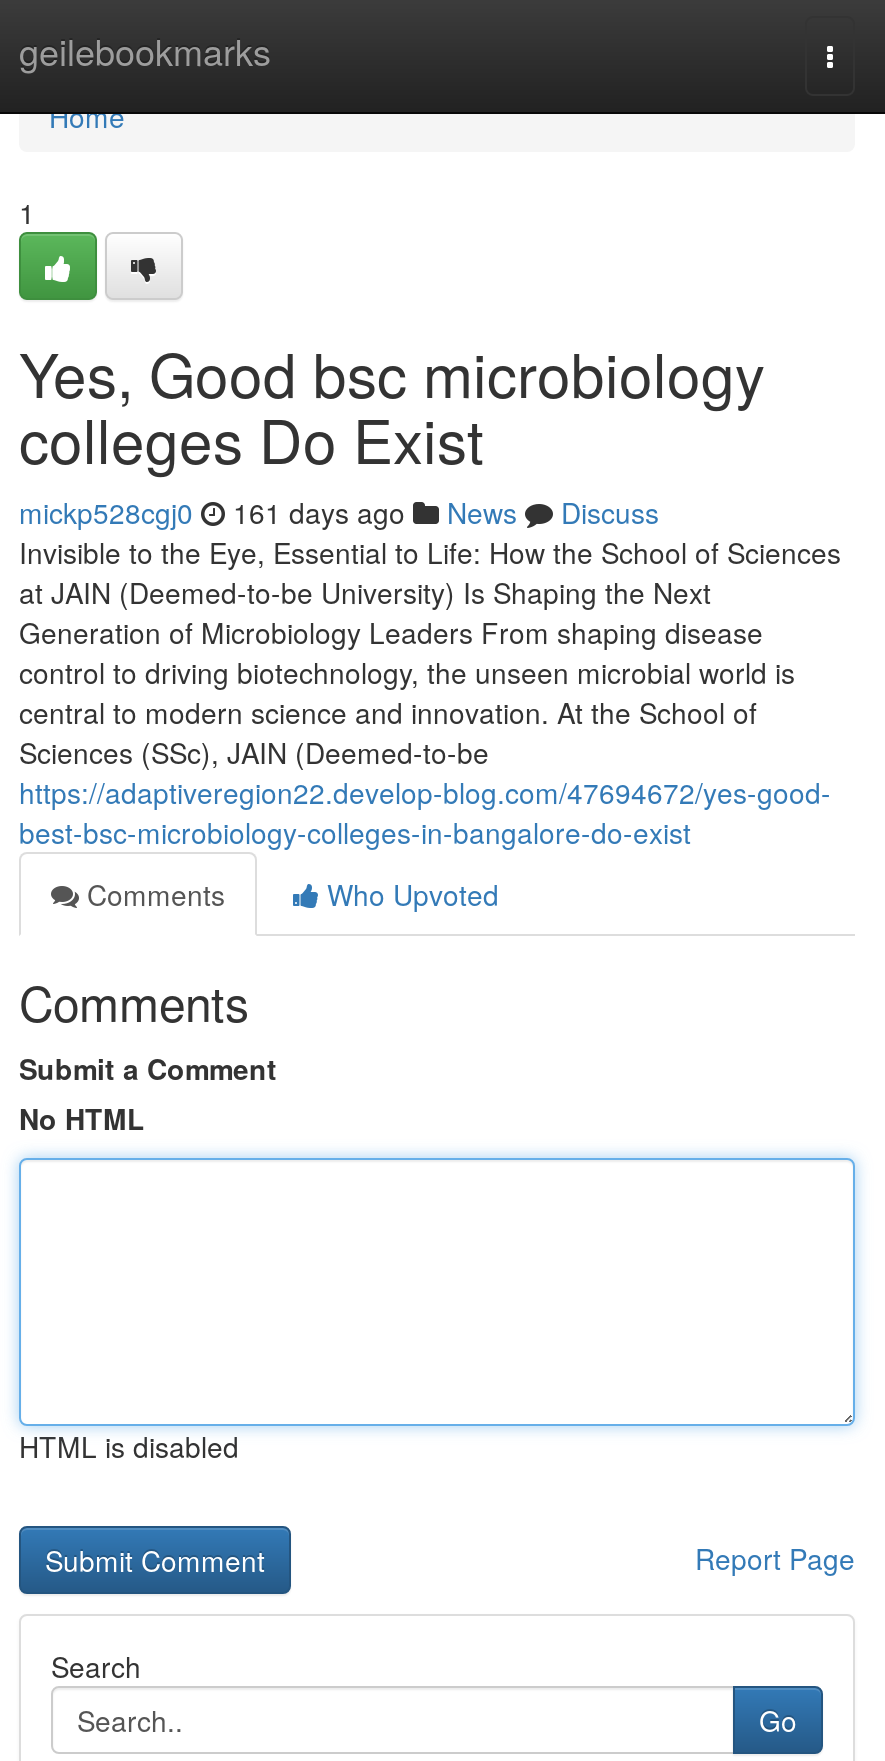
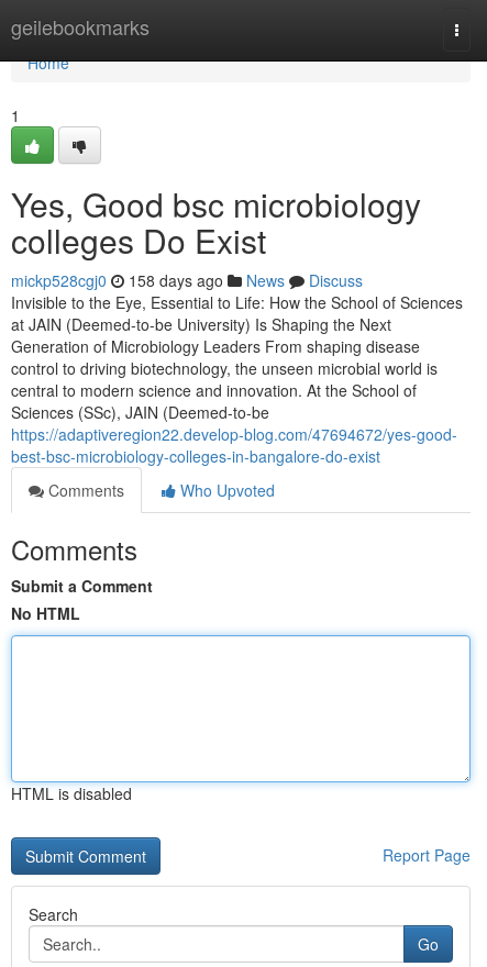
- mickp528cgj0 161 days ago News Discuss
+ mickp528cgj0 158 days ago News Discuss
